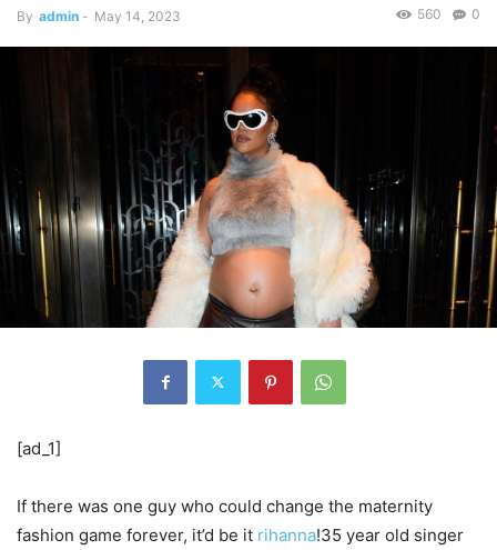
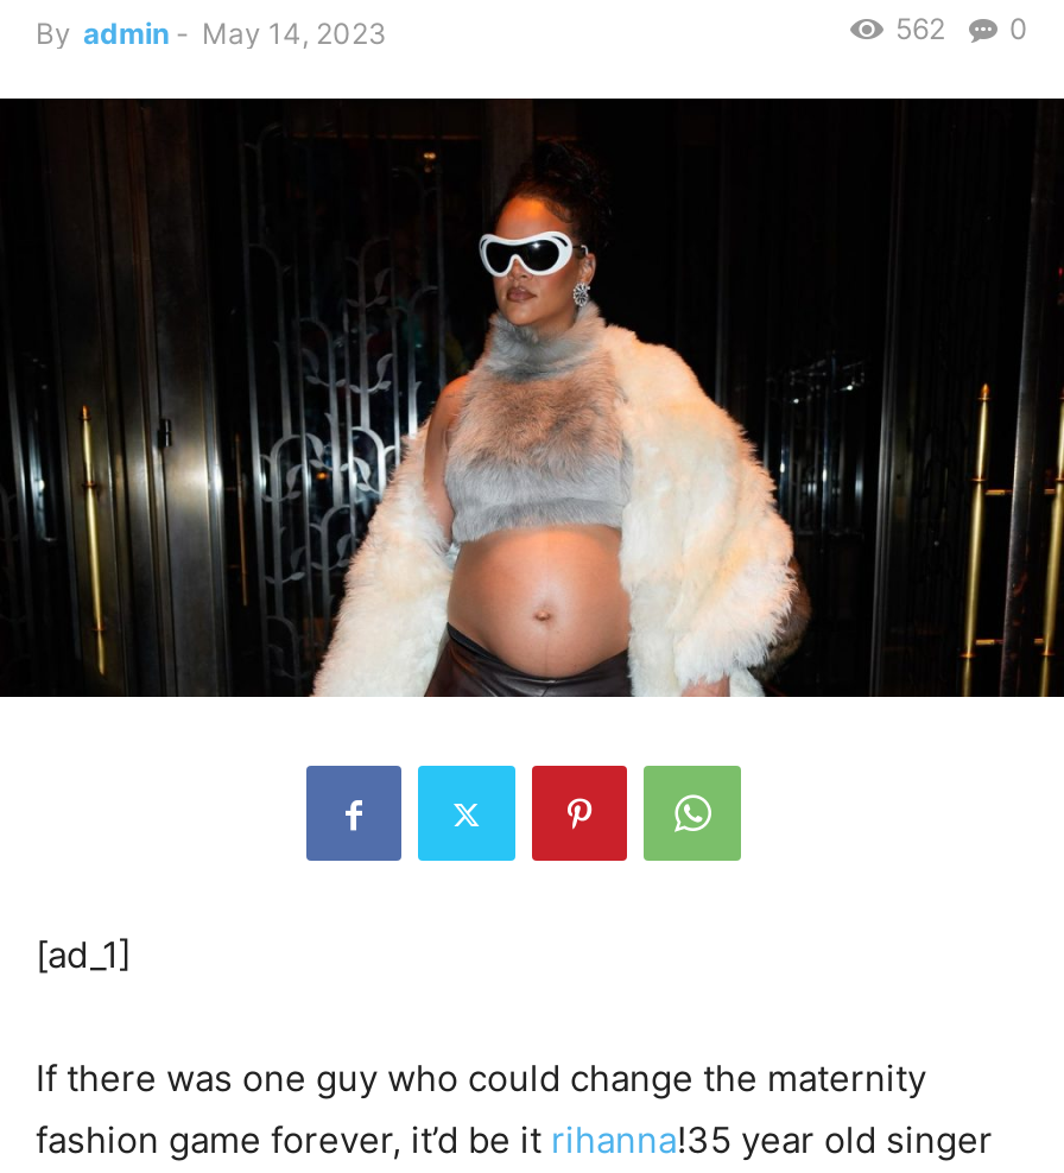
- 560 0
+ 562 0
